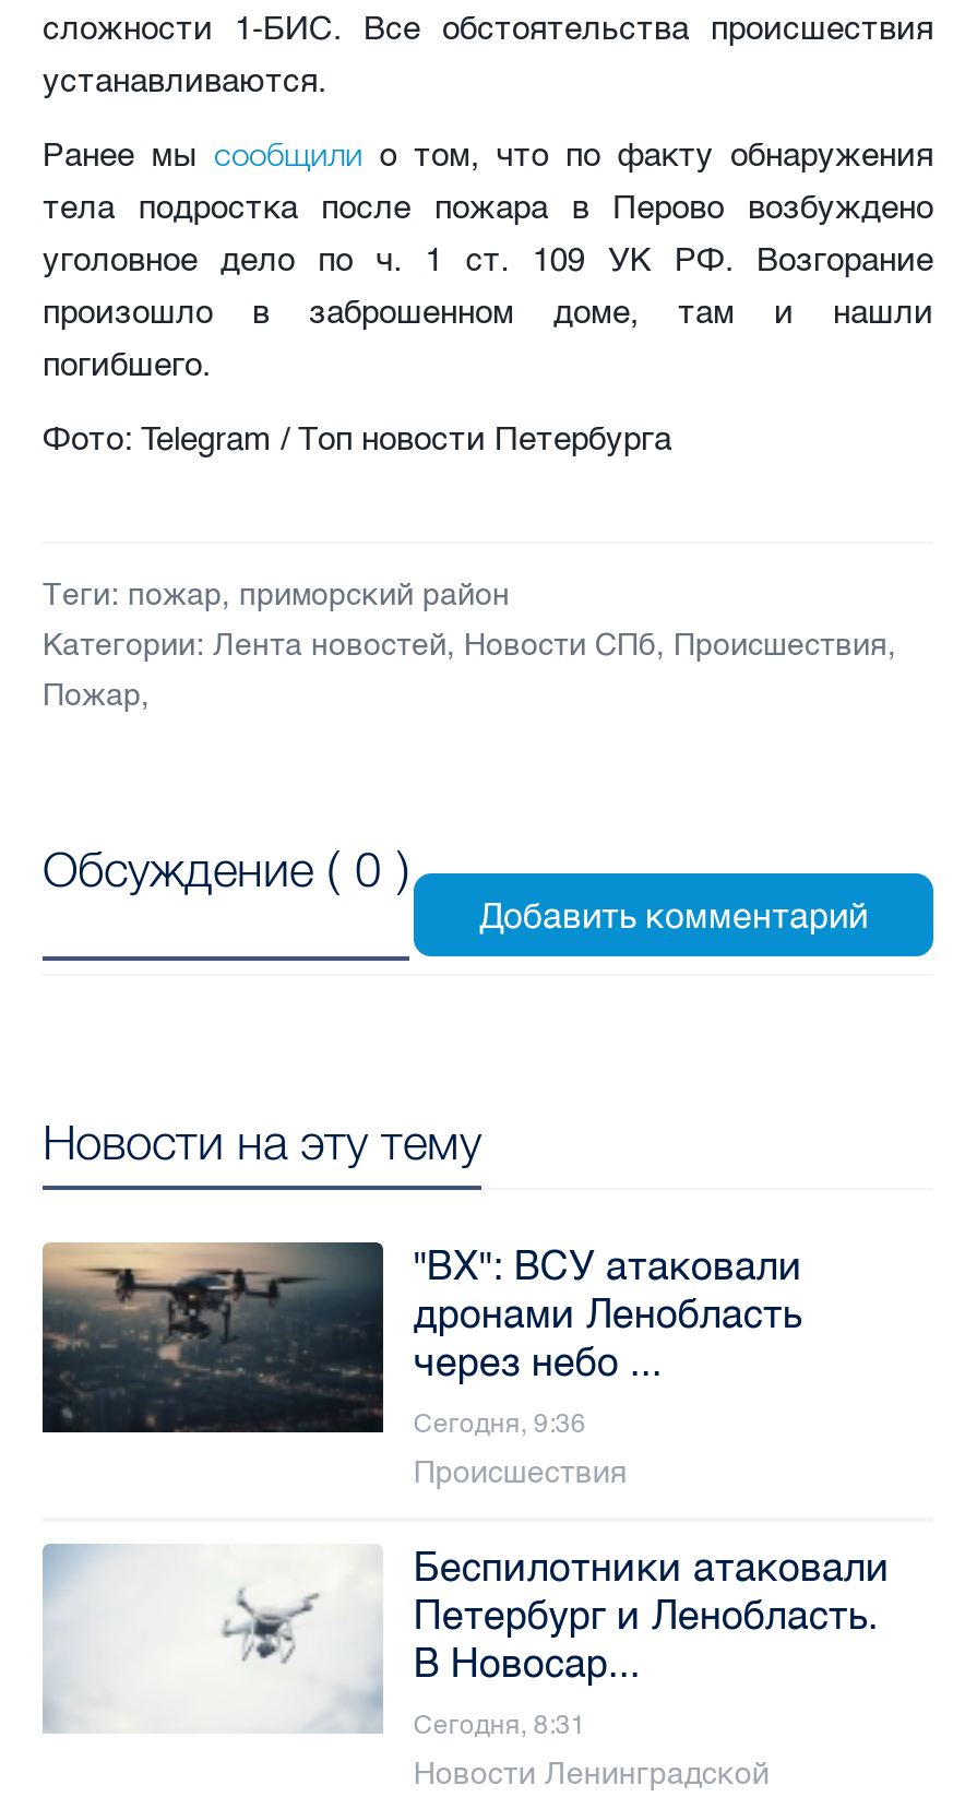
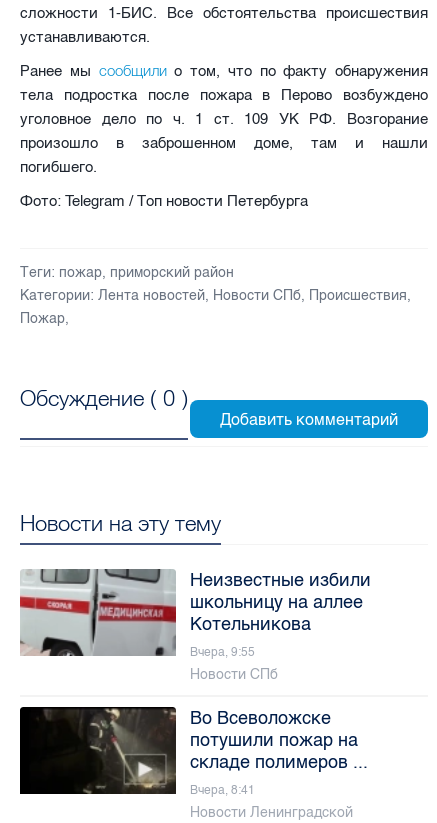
- [image]
- "ВХ": ВСУ атаковали
- дронами Ленобласть
- через небо ...
+ [image]
+ Неизвестные избили
+ школьницу на аллее
+ Котельникова

- Сегодня, 9:36
- Происшествия
+ Вчера, 9:55
+ Новости СПб

- [image]
- Беспилотники атаковали
- Петербург и Ленобласть.
- В Новосар...
+ [image]
+ Во Всеволожске
+ потушили пожар на
+ складе полимеров ...

- Сегодня, 8:31
+ Вчера, 8:41
